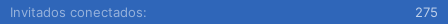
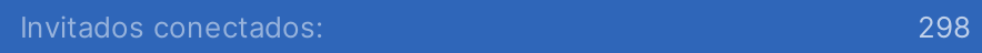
- 275
+ 298
